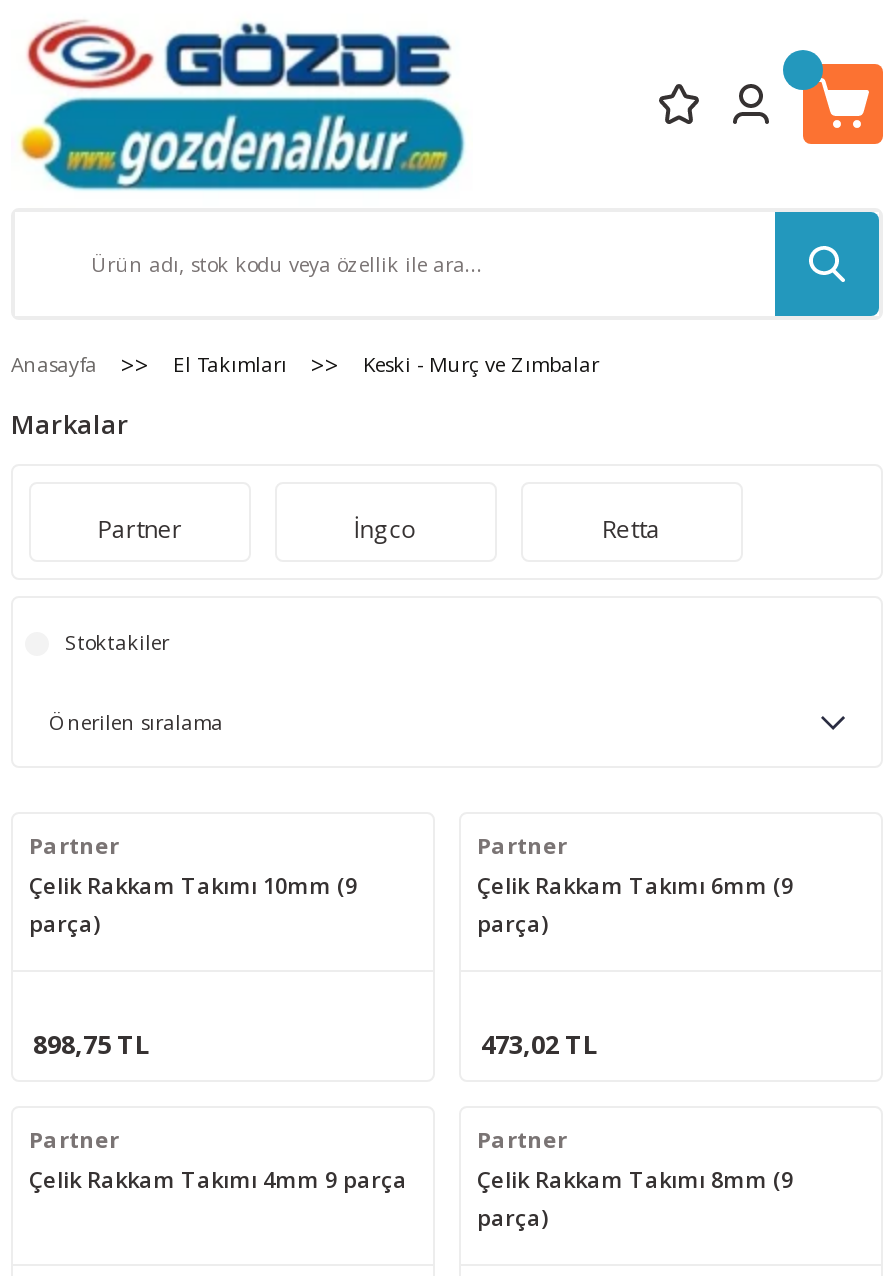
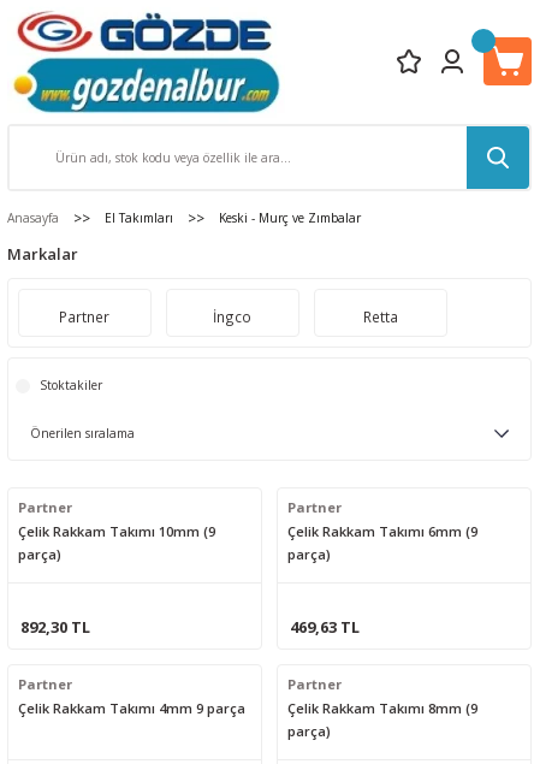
- 898,75 TL
+ 892,30 TL

- 473,02 TL
+ 469,63 TL
